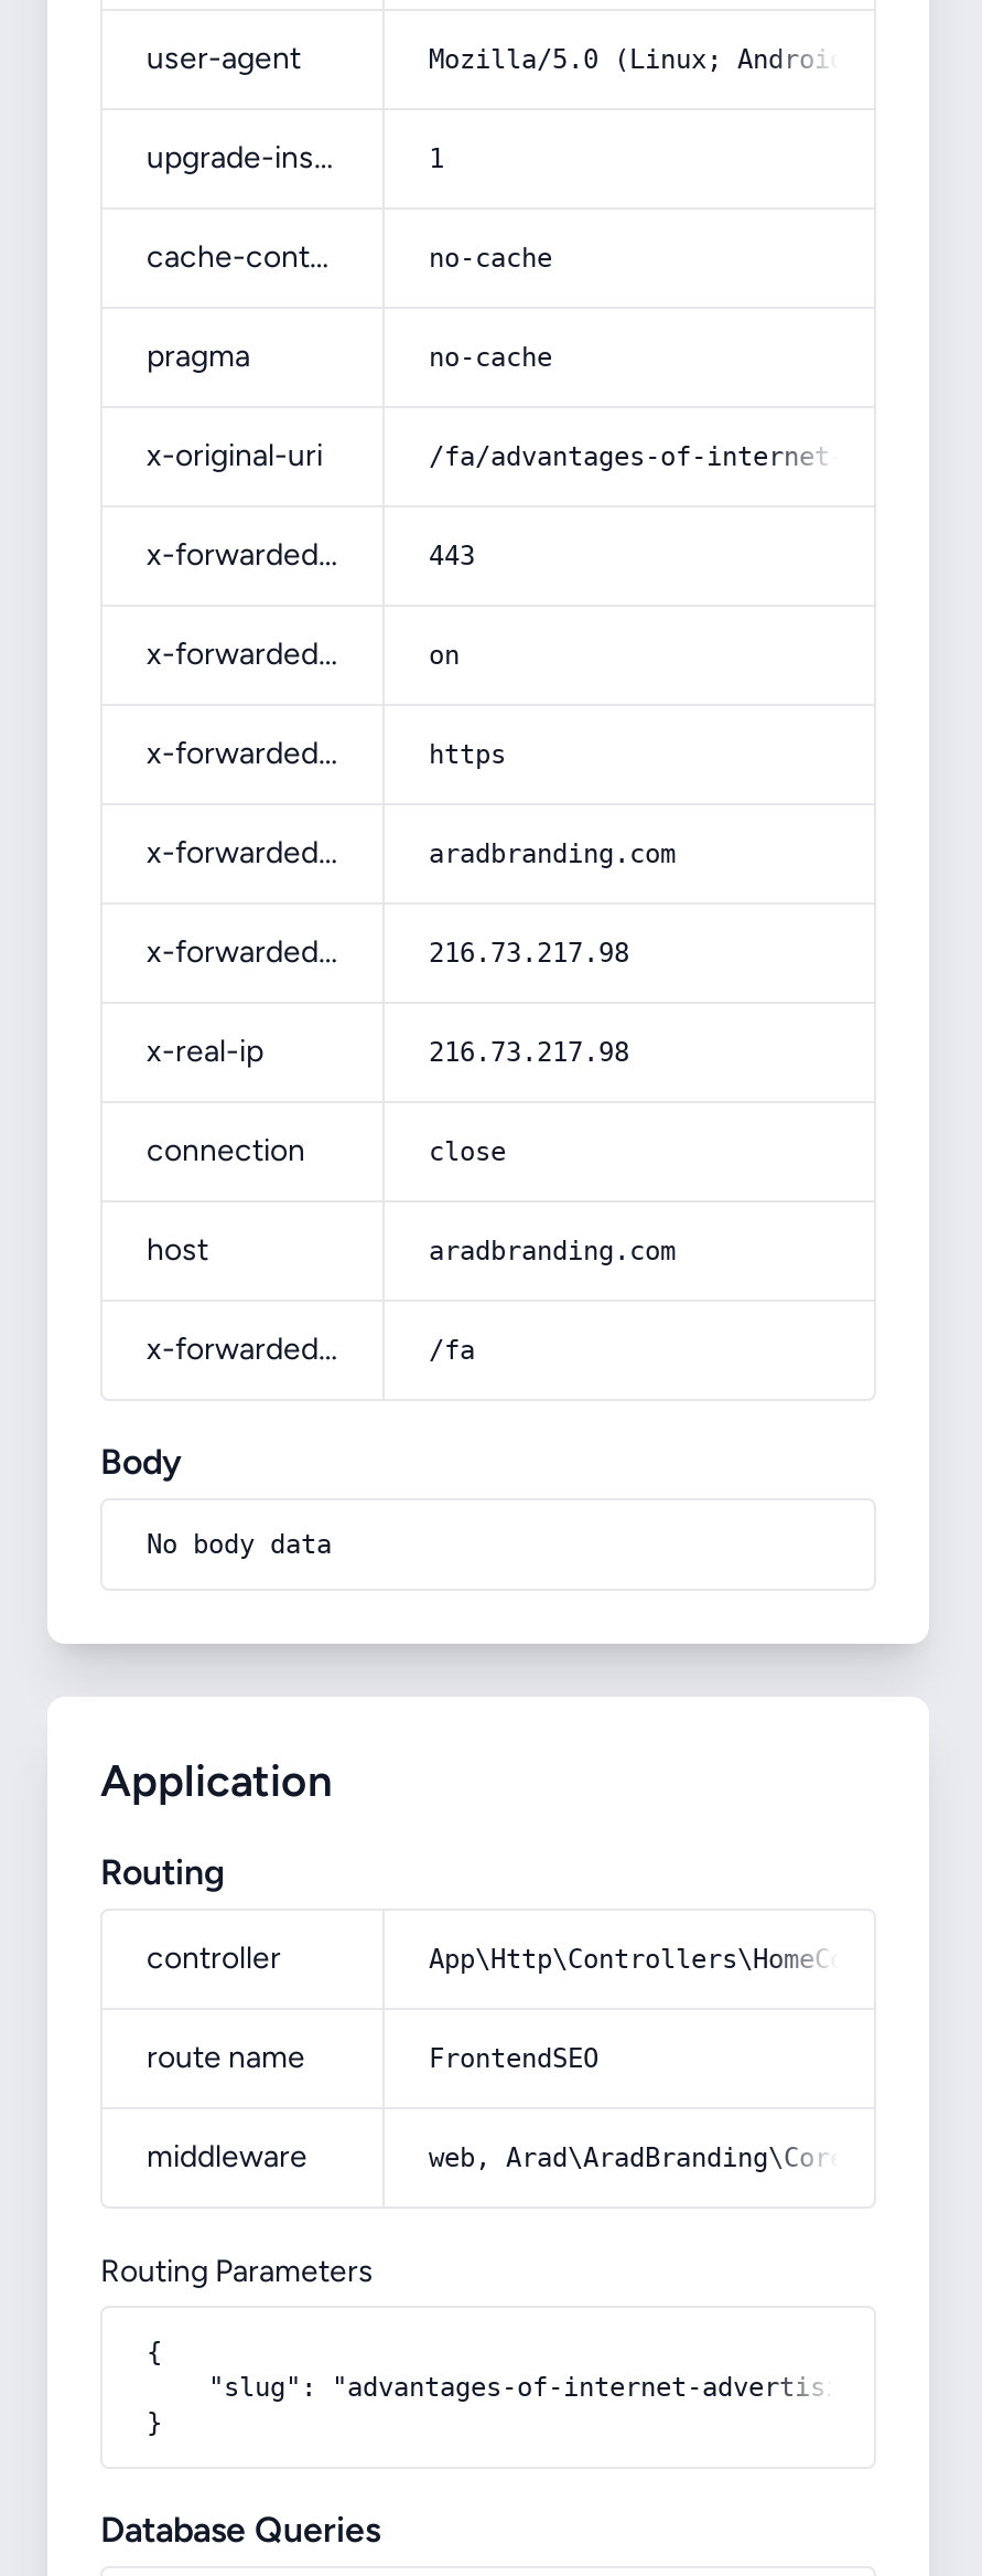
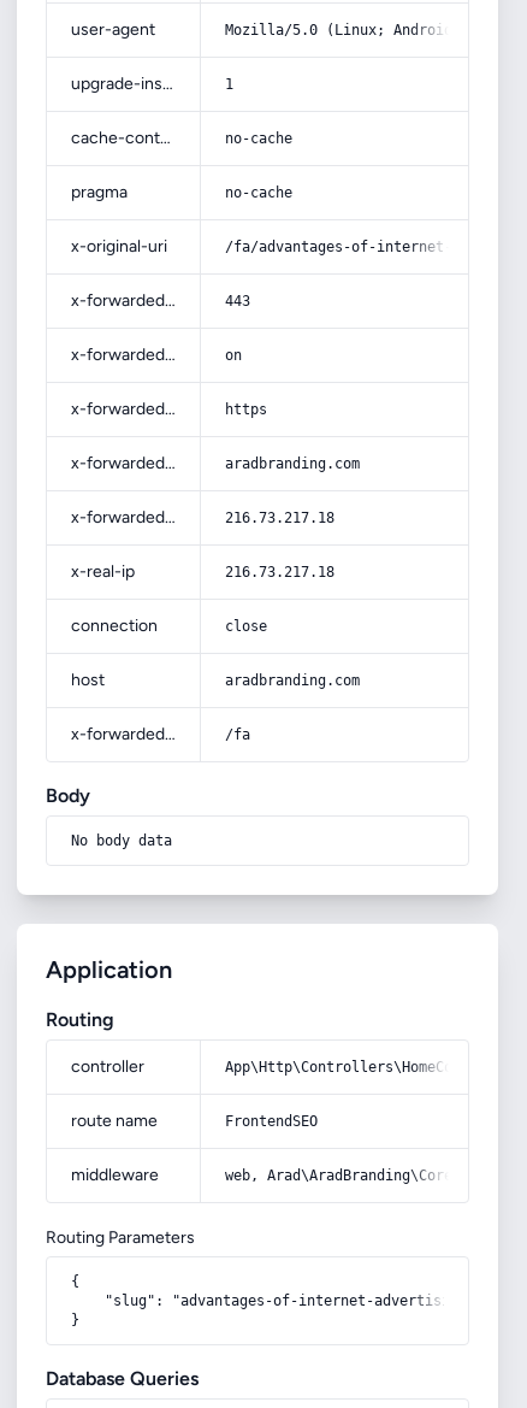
- 216.73.217.98
+ 216.73.217.18

- 216.73.217.98
+ 216.73.217.18
